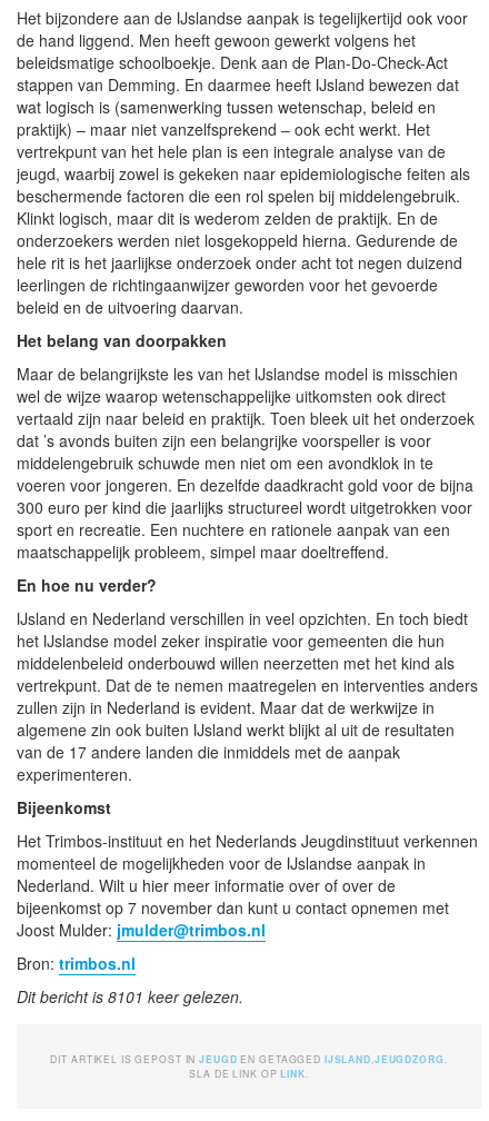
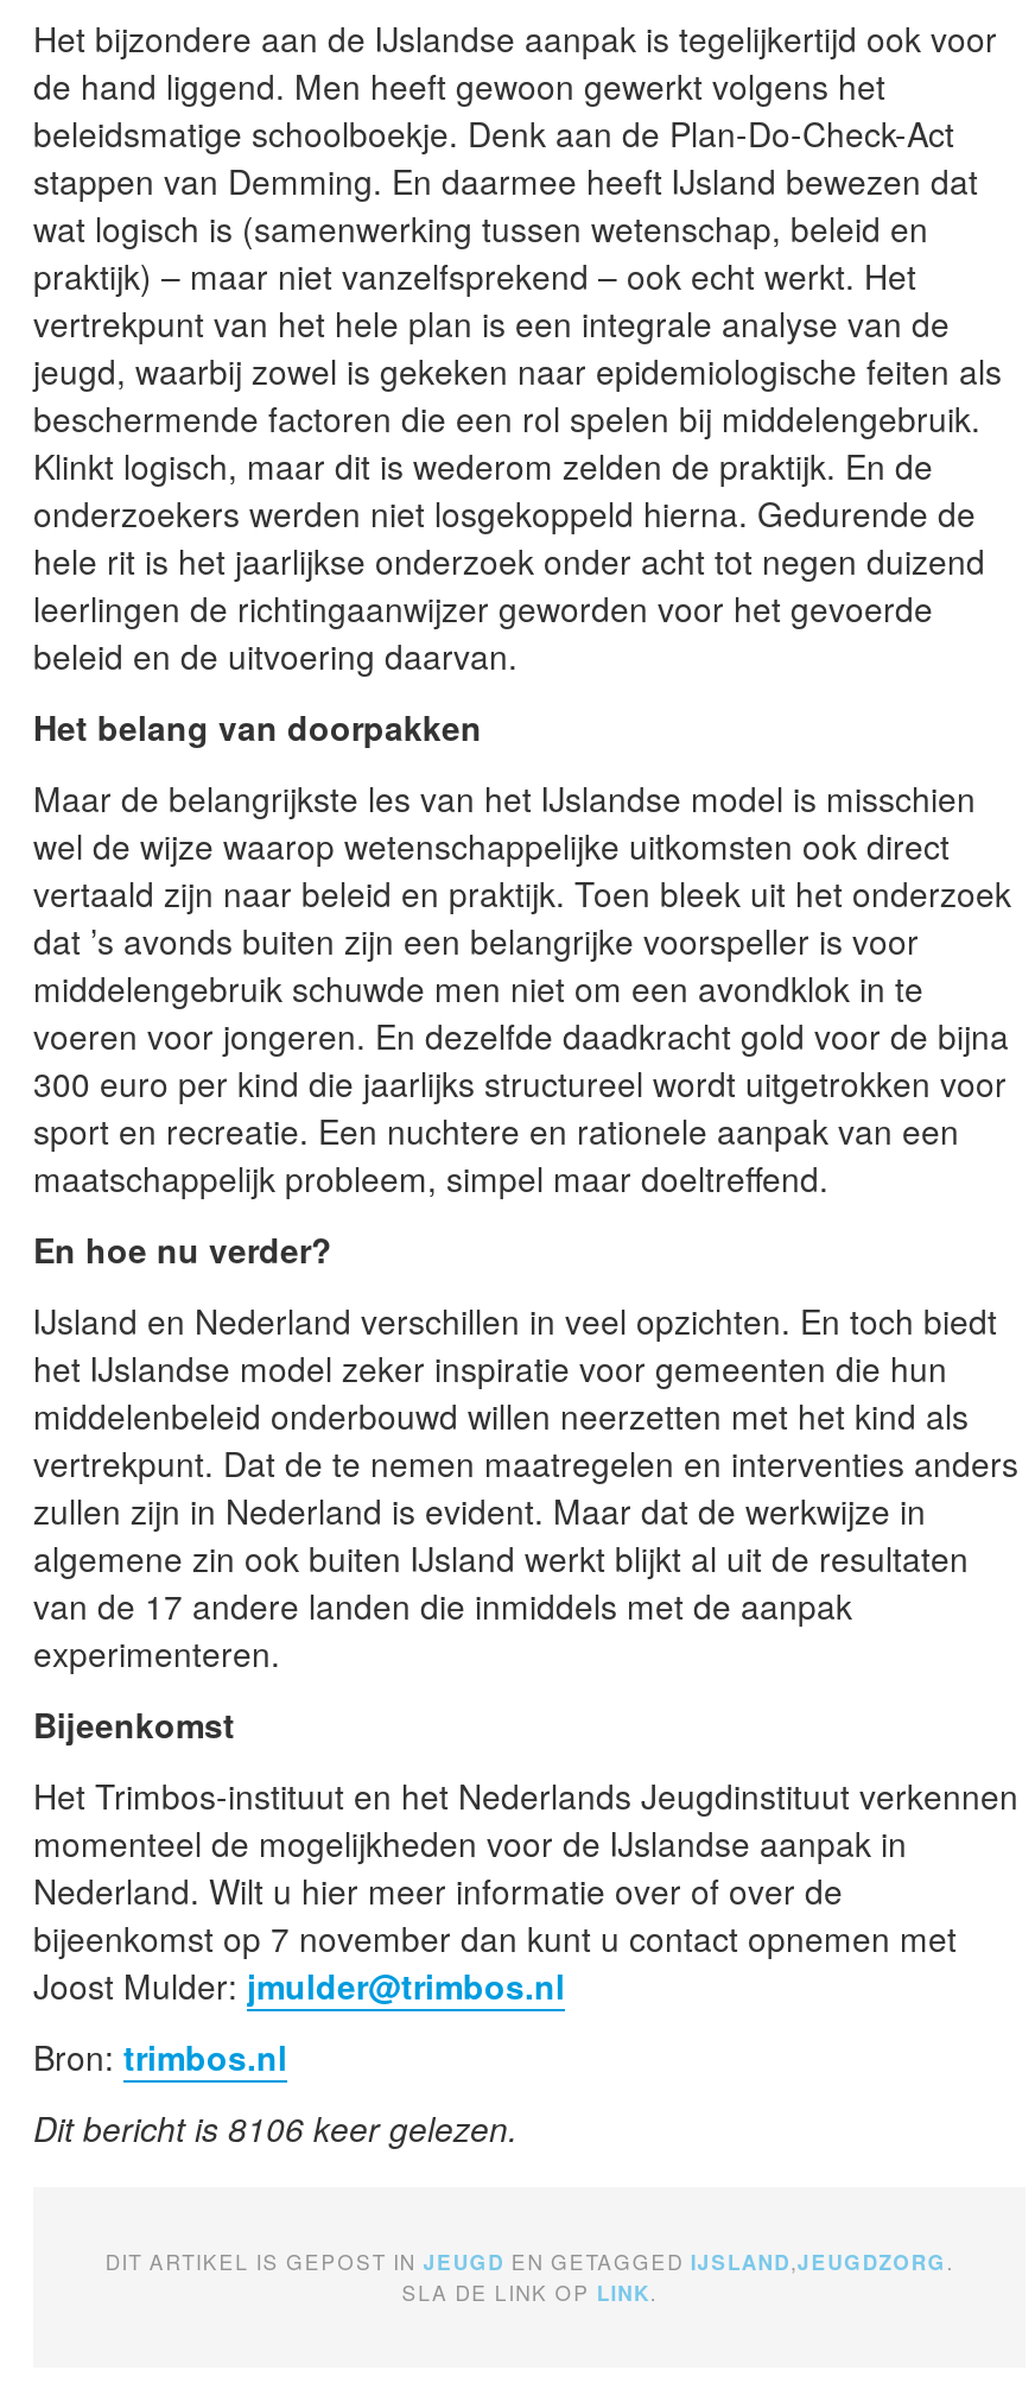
- Dit bericht is 8101 keer gelezen.
+ Dit bericht is 8106 keer gelezen.
